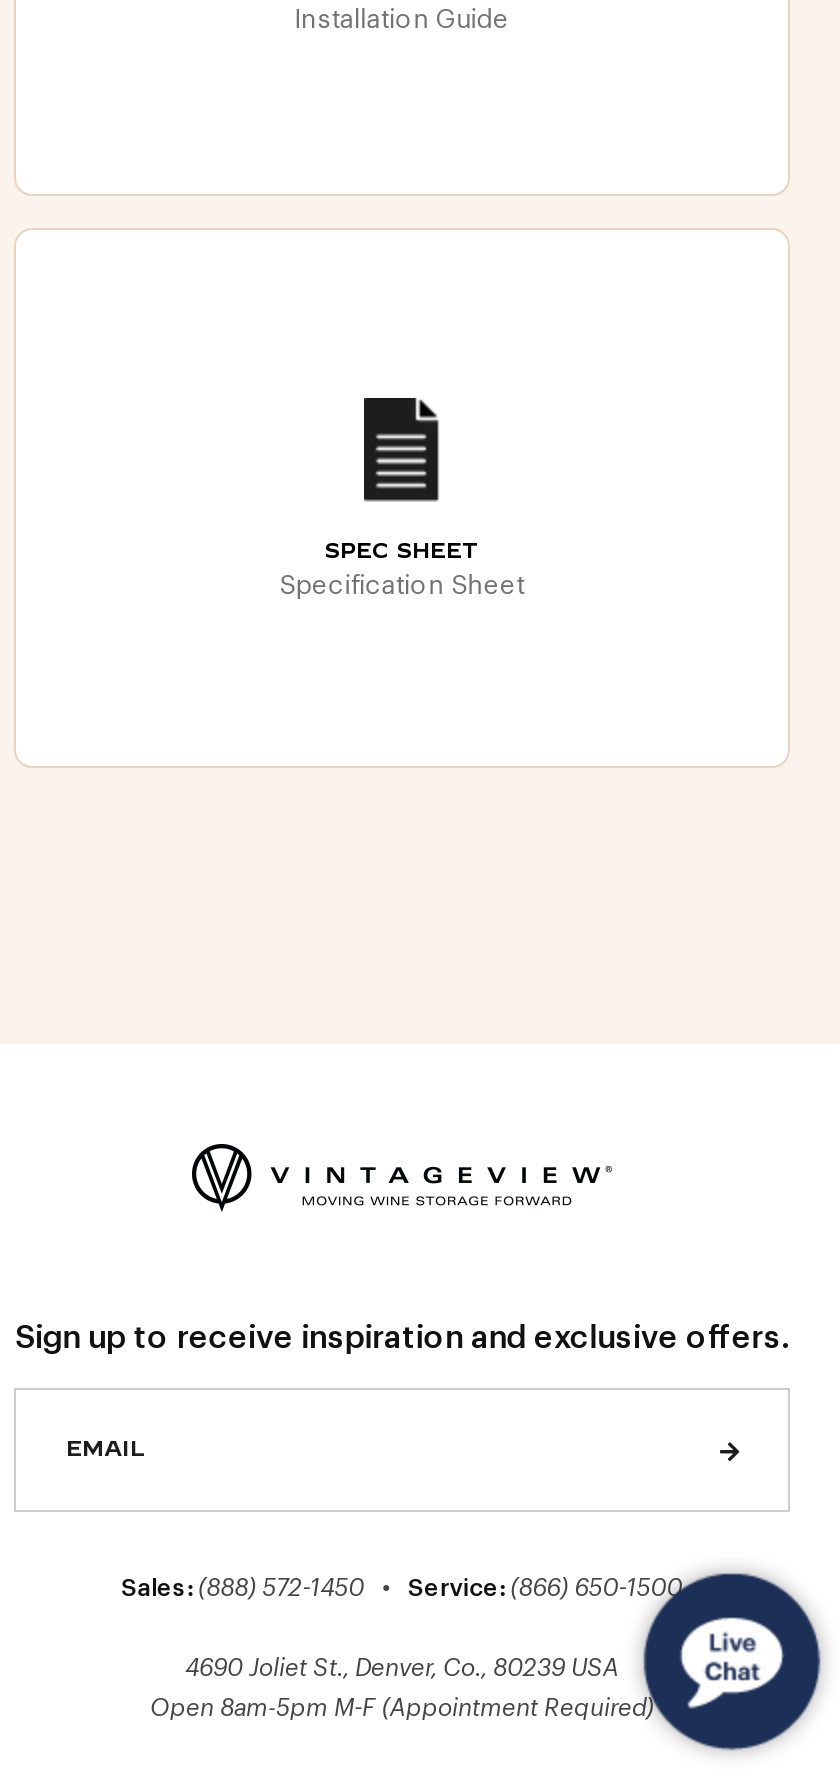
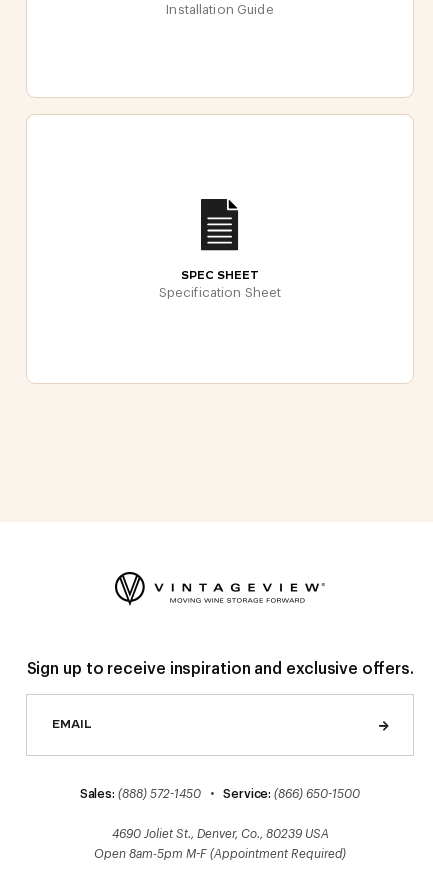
- [image]
